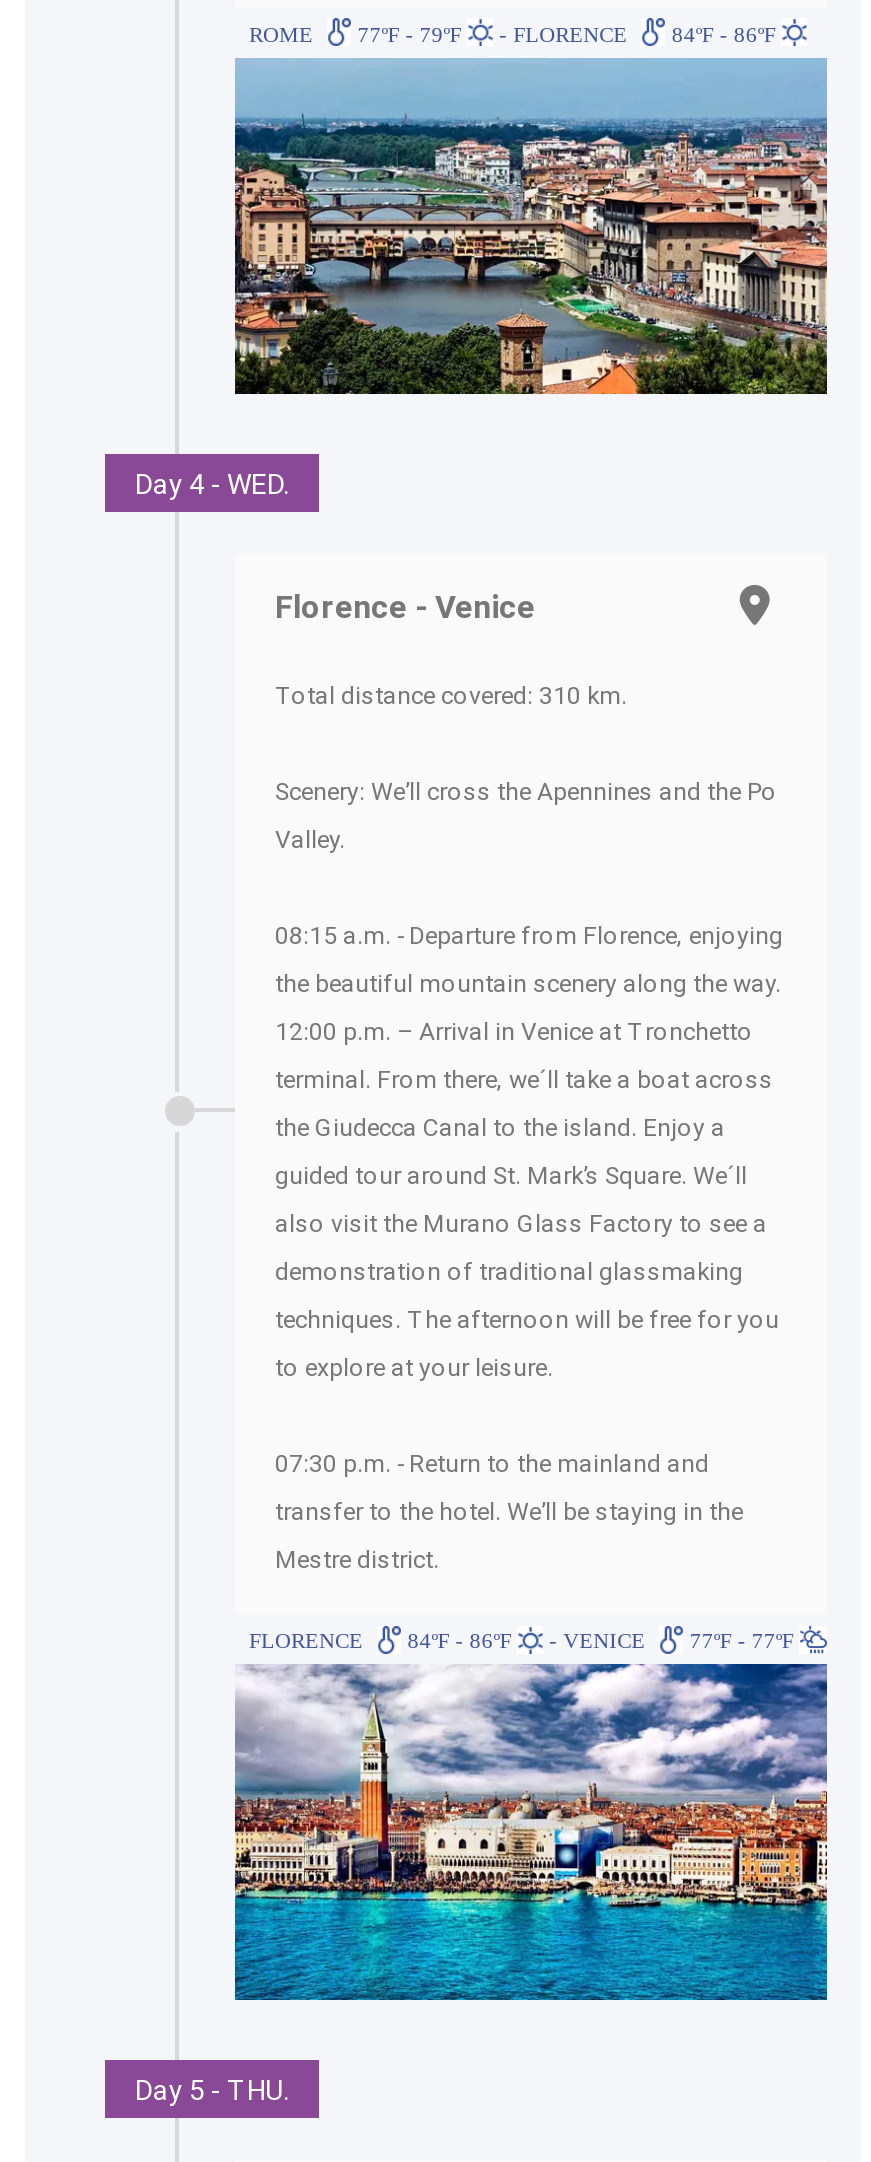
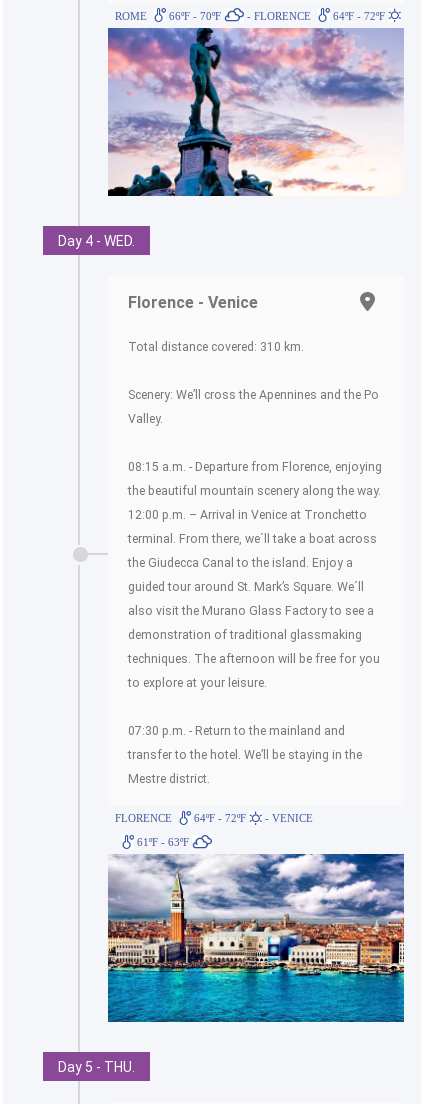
- 77ºF - 79ºF
+ 66ºF - 70ºF

- 84ºF - 86ºF
+ 64ºF - 72ºF

- [image]
+ [image]

- 84ºF - 86ºF
+ 64ºF - 72ºF

- 77ºF - 77ºF
+ 61ºF - 63ºF
